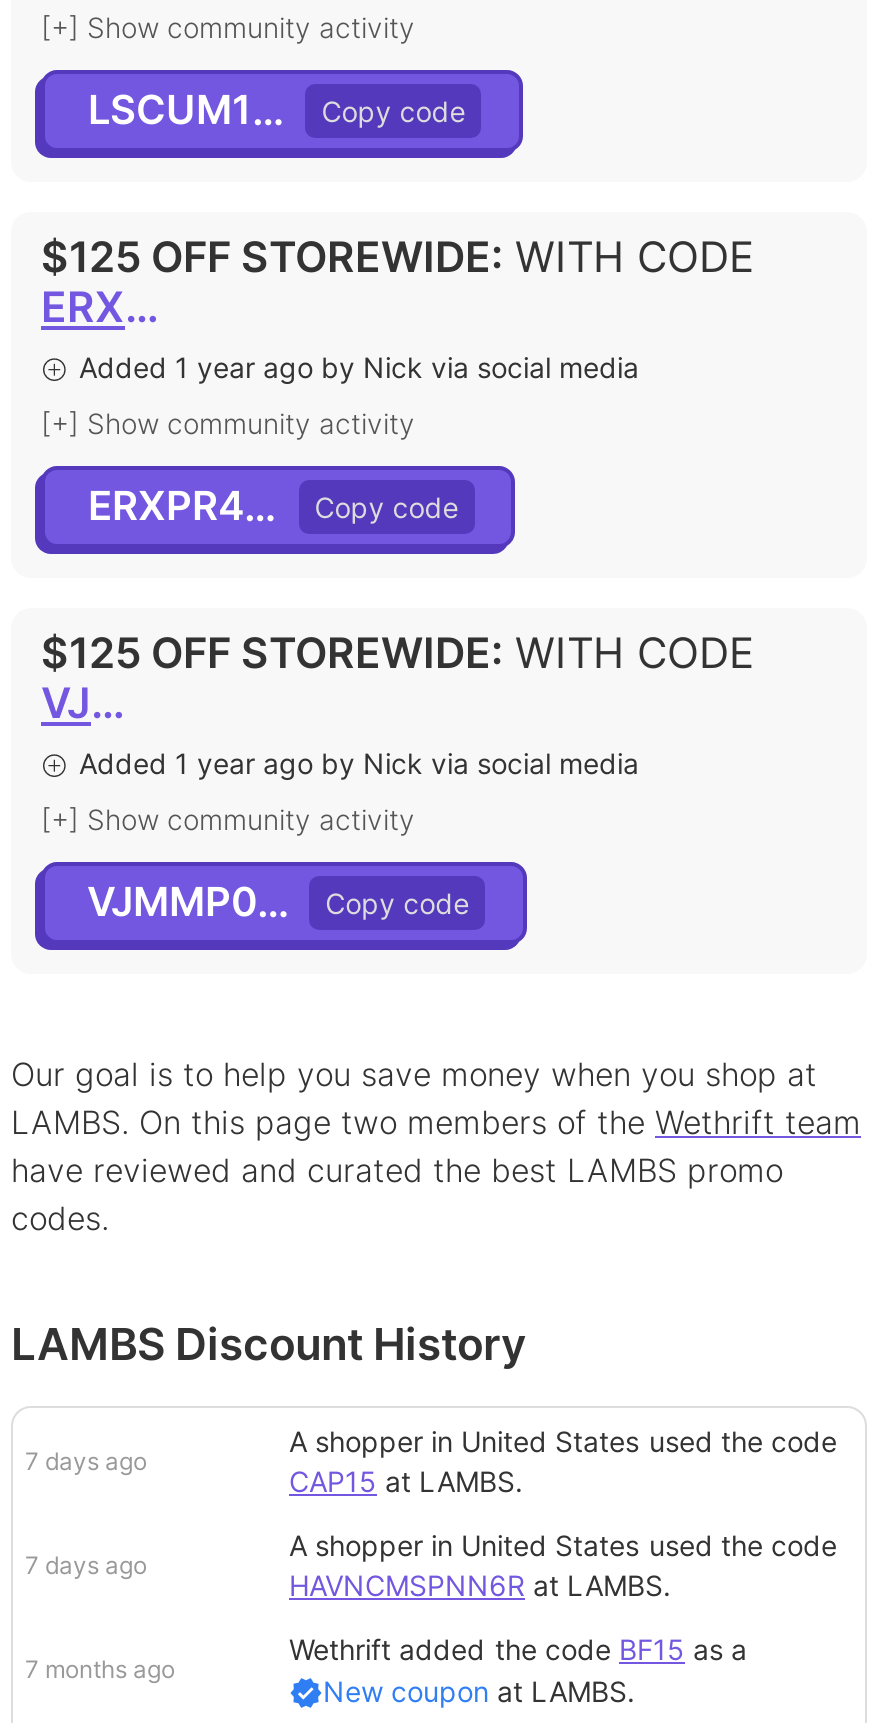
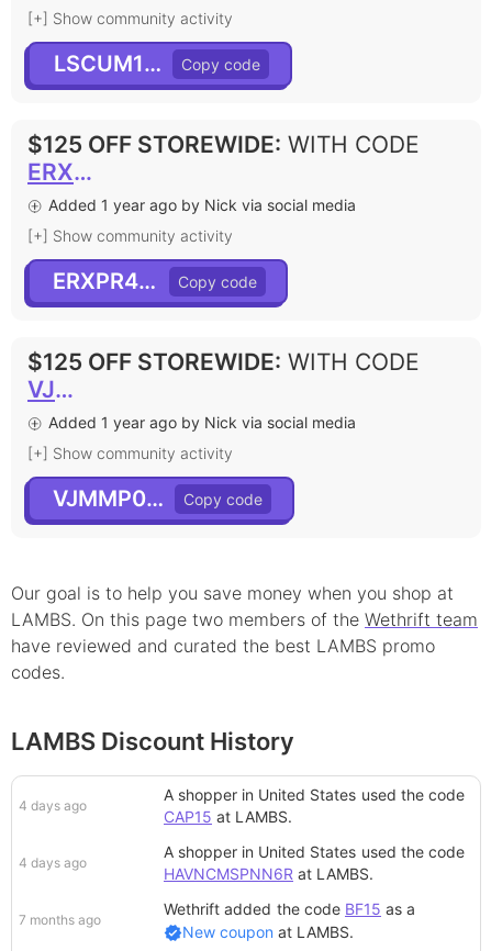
- 7 days ago
+ 4 days ago

- 7 days ago
+ 4 days ago
